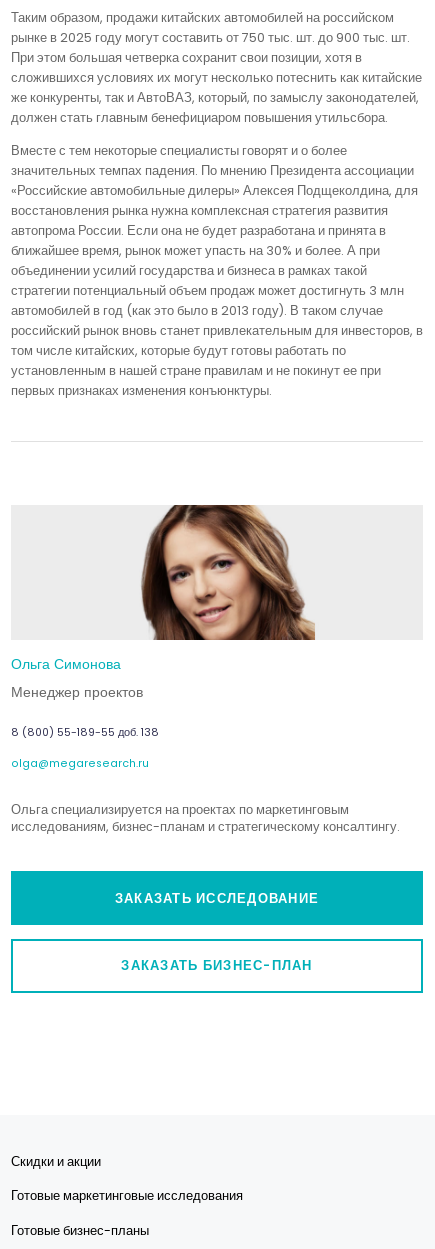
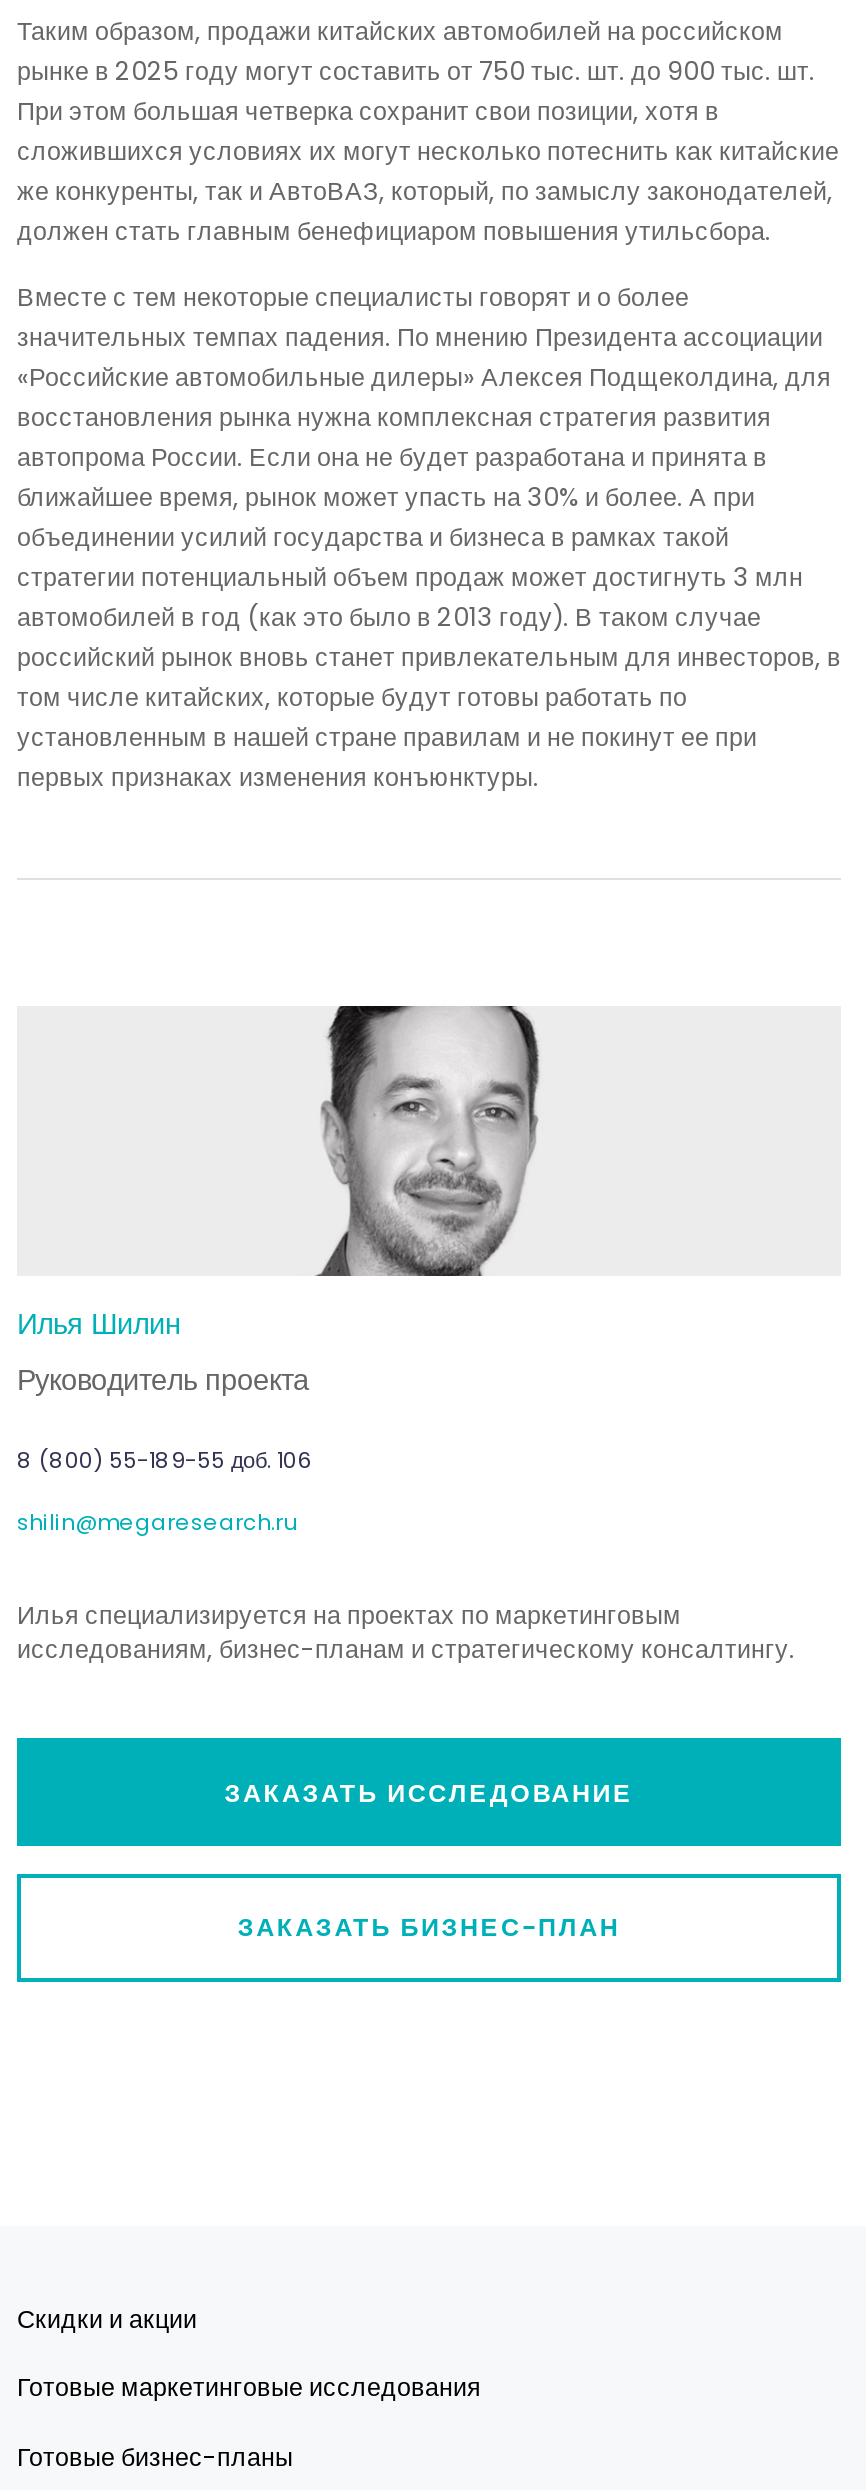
- [image]
- Ольга Симонова
- Менеджер проектов
+ [image]
+ Илья Шилин
+ Руководитель проекта

- 8 (800) 55-189-55 доб. 138
+ 8 (800) 55-189-55 доб. 106

- olga@megaresearch.ru
+ shilin@megaresearch.ru

- Ольга специализируется на проектах по маркетинговым
+ Илья специализируется на проектах по маркетинговым
